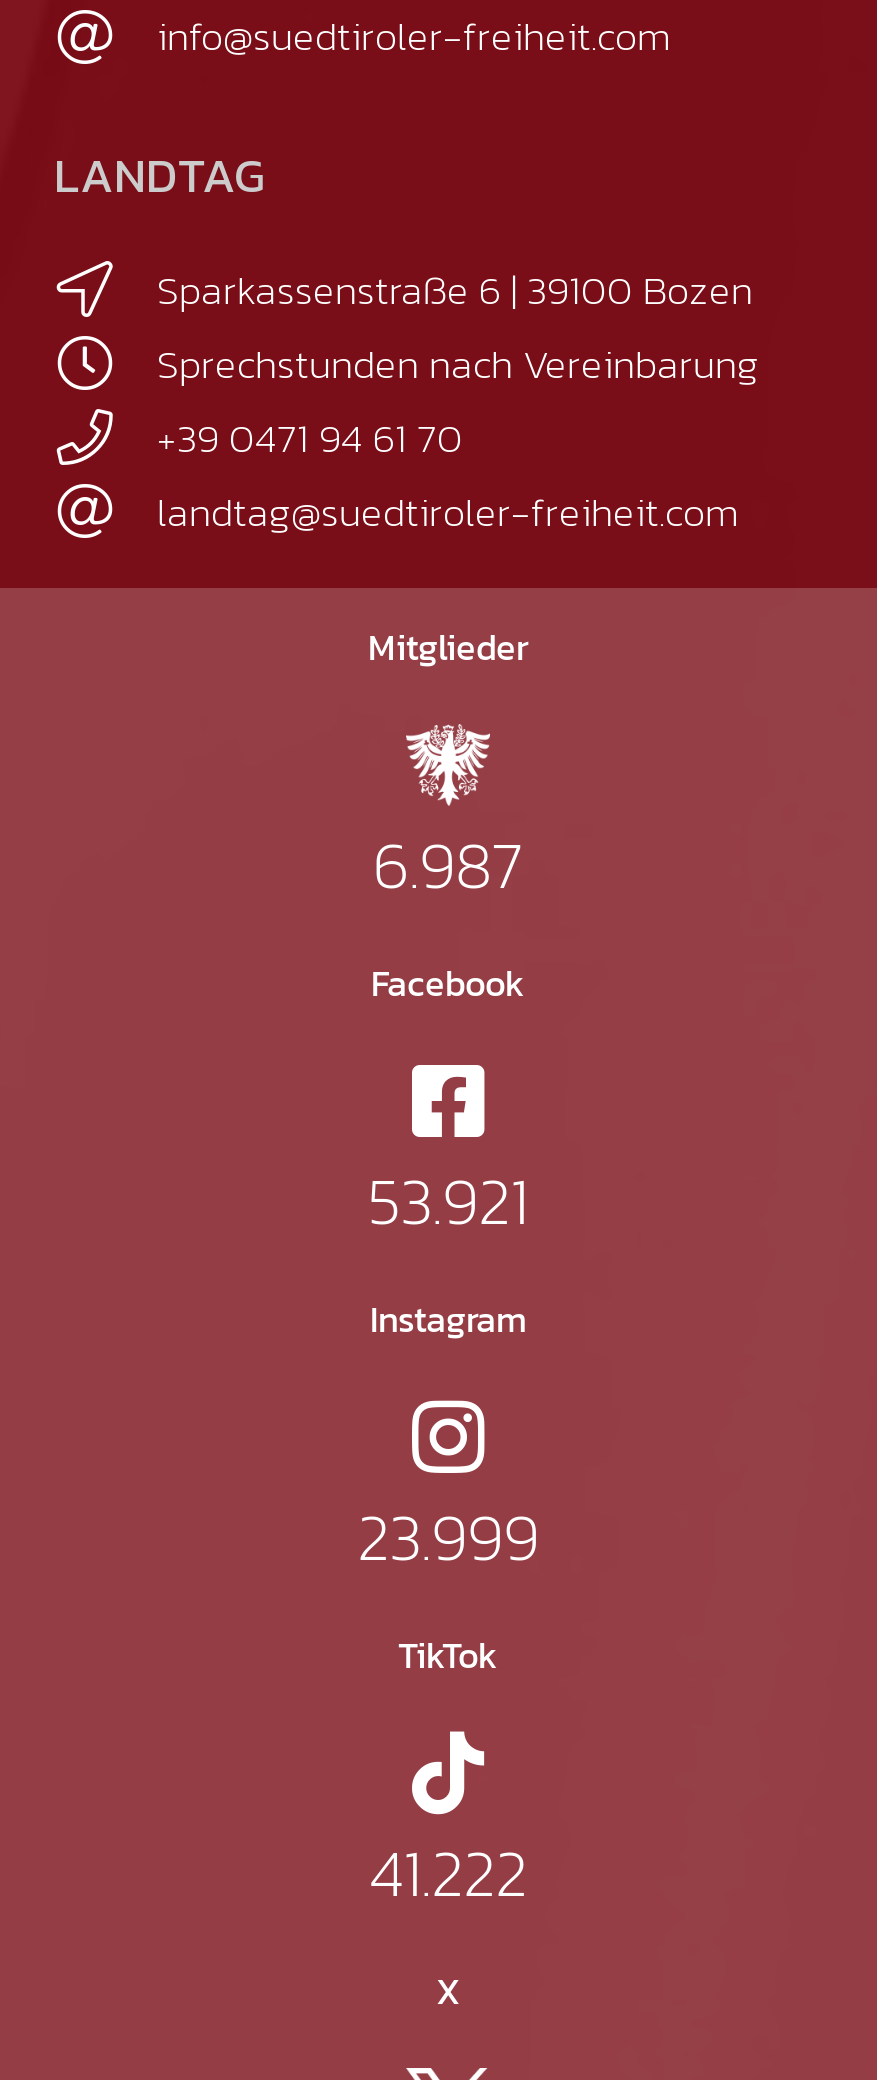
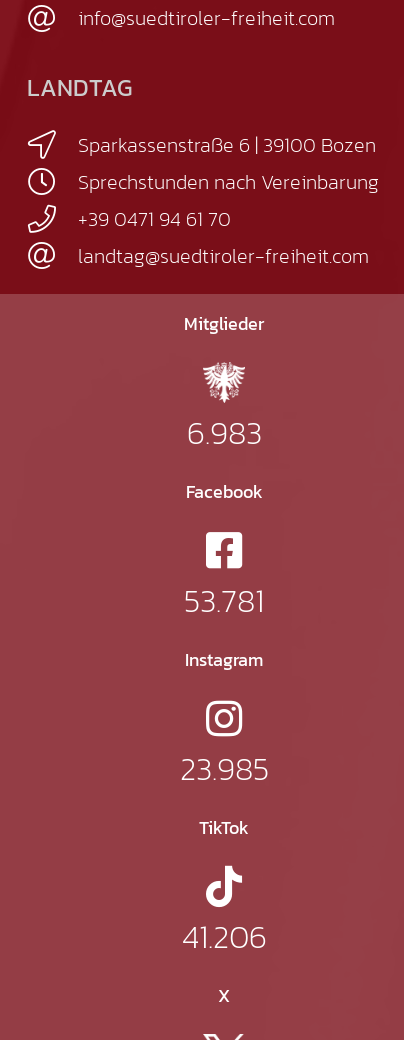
- 6.987
+ 6.983

- 53.921
+ 53.781

- 23.999
+ 23.985

- 41.222
+ 41.206
